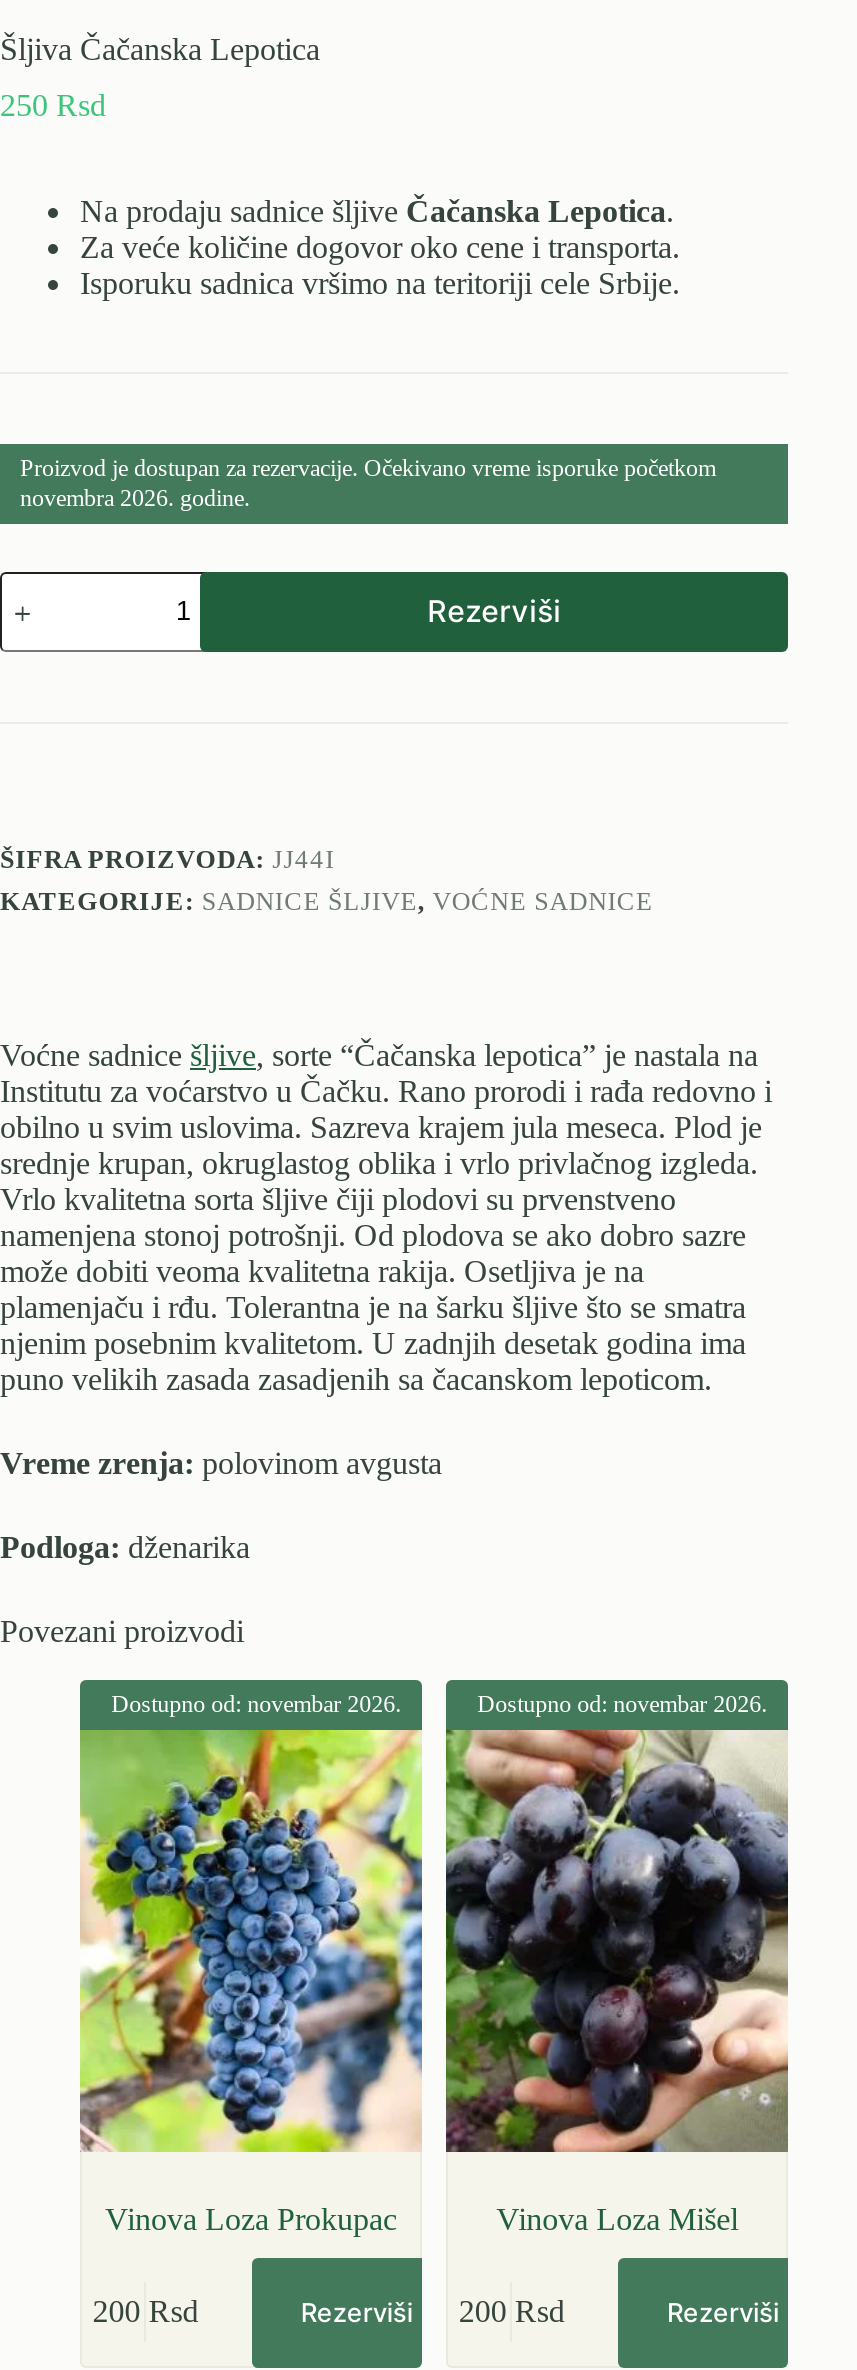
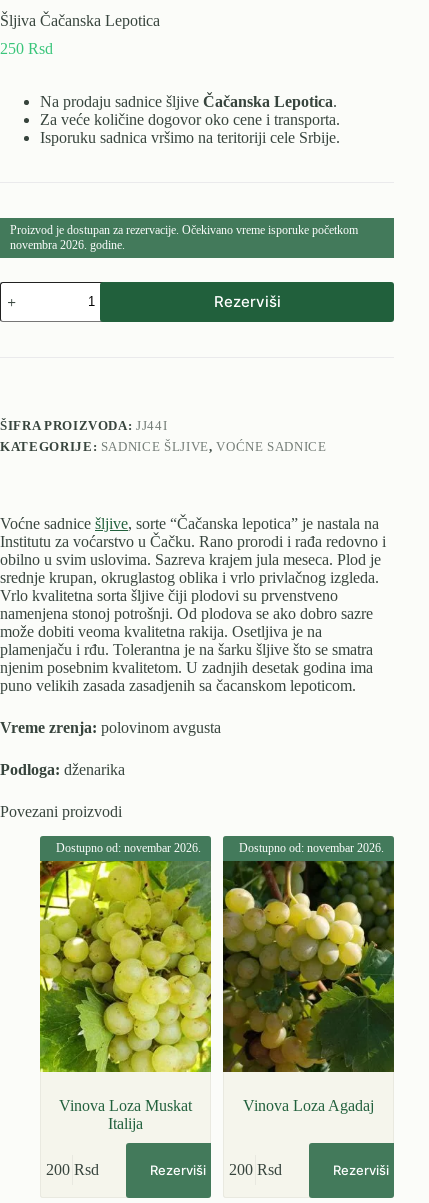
- [image]
- Vinova Loza Prokupac
+ [image]
+ Vinova Loza Muskat
+ Italija

- [image]
- Vinova Loza Mišel
+ [image]
+ Vinova Loza Agadaj
